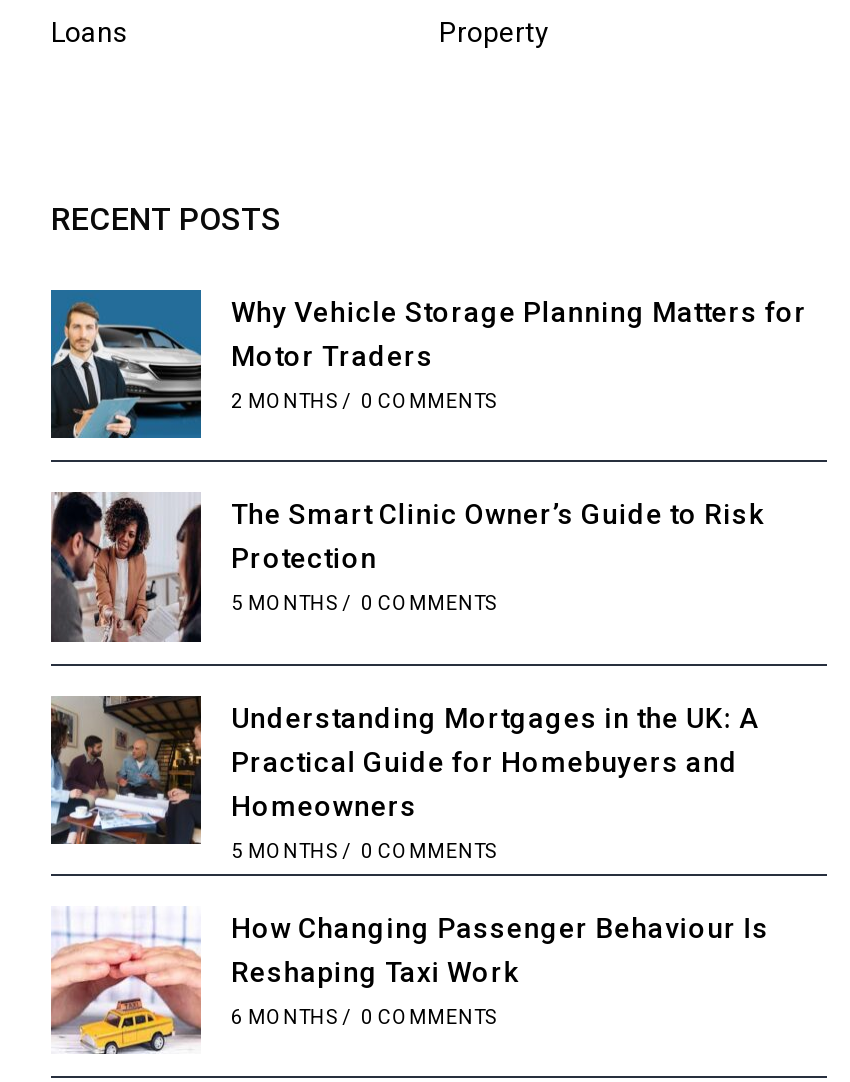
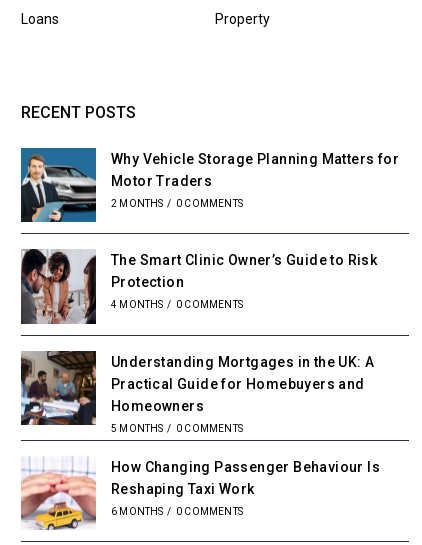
- 5 MONTHS / 0 COMMENTS
+ 4 MONTHS / 0 COMMENTS
